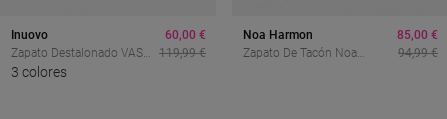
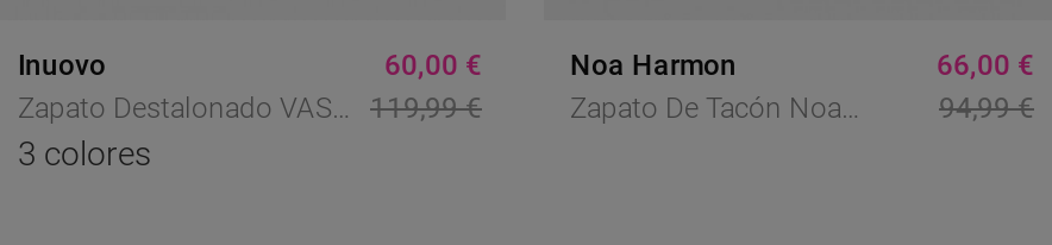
- 85,00 €
+ 66,00 €
